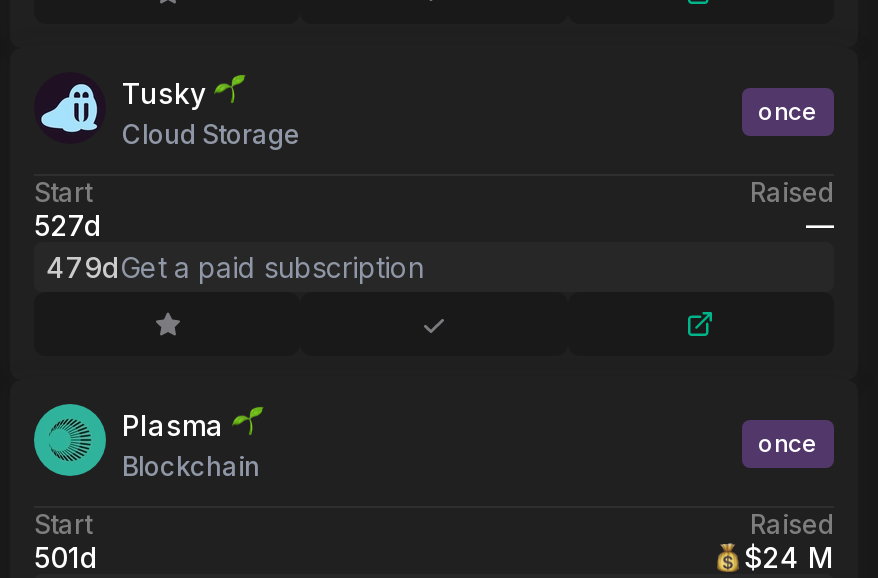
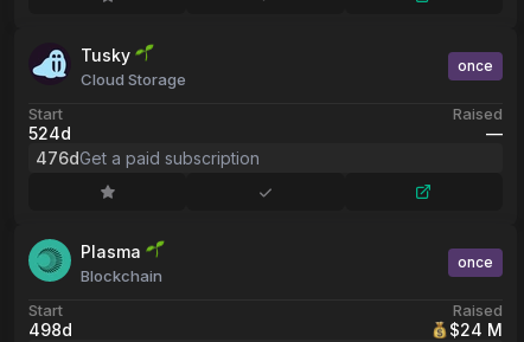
- 527d
+ 524d

- 479dGet a paid subscription
+ 476dGet a paid subscription

- 501d
+ 498d
